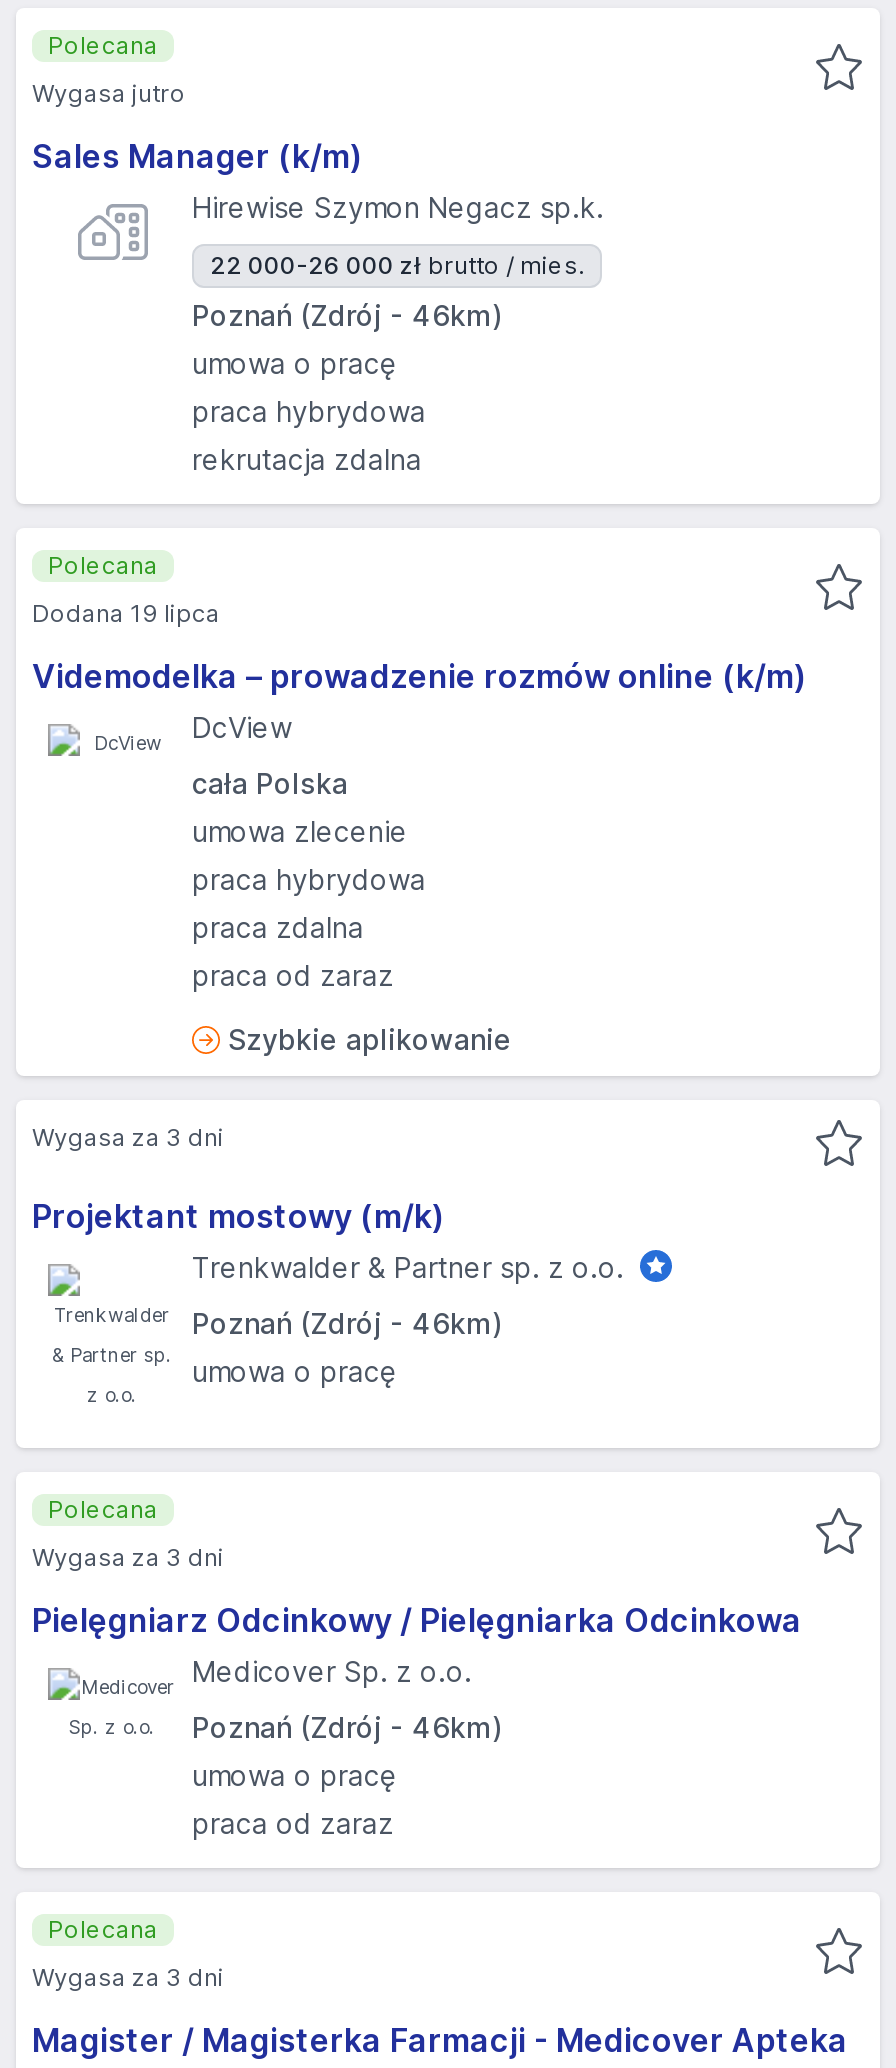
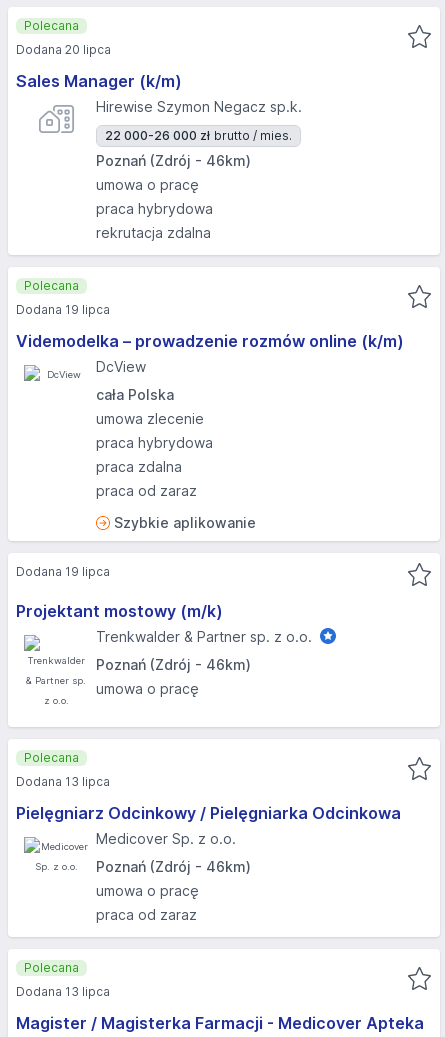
- Wygasa jutro
+ Dodana 20 lipca

- Wygasa za 3 dni
+ Dodana 19 lipca

- Wygasa za 3 dni
+ Dodana 13 lipca

- Wygasa za 3 dni
+ Dodana 13 lipca
